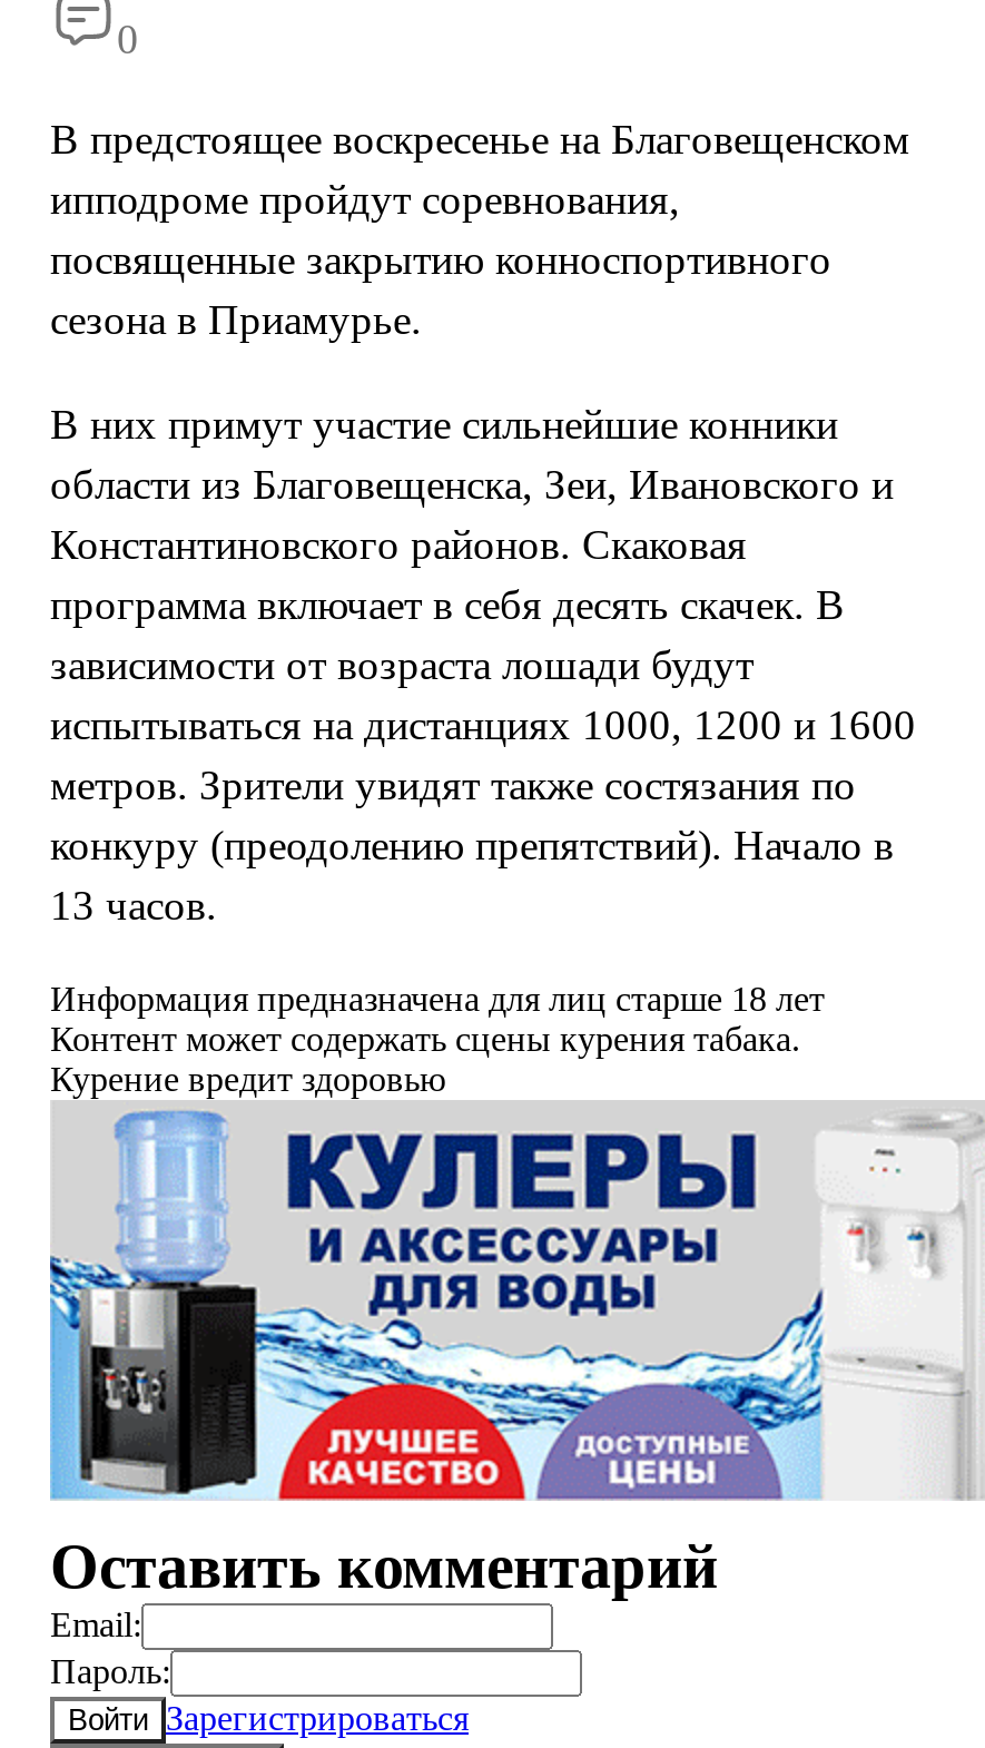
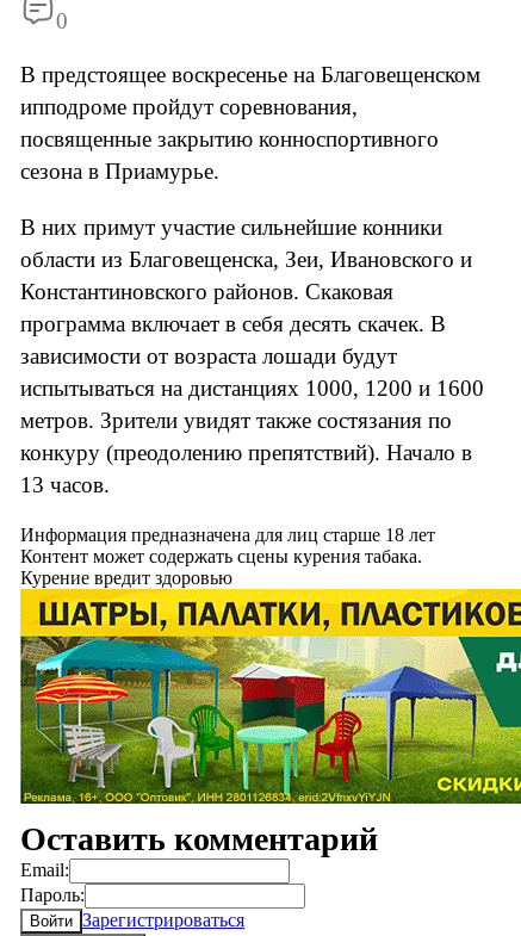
- [image]
+ [image]
